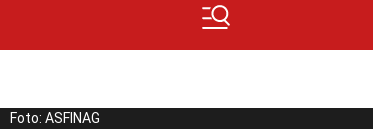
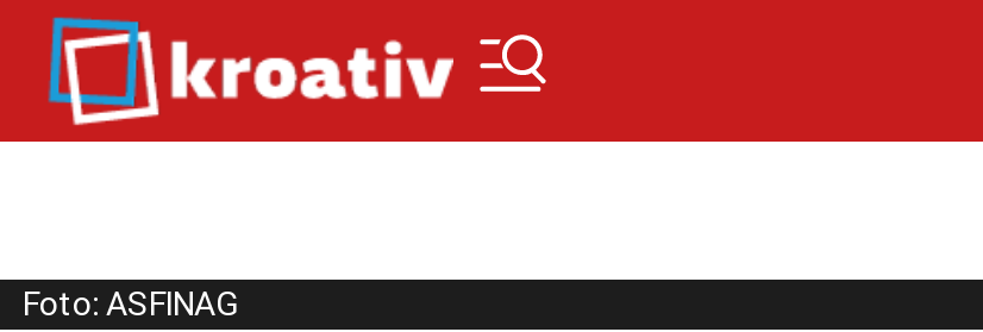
+ [image]
